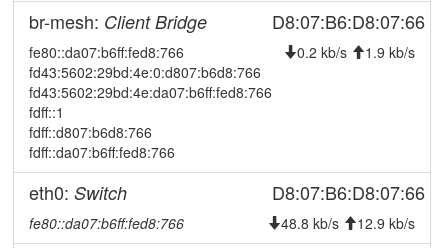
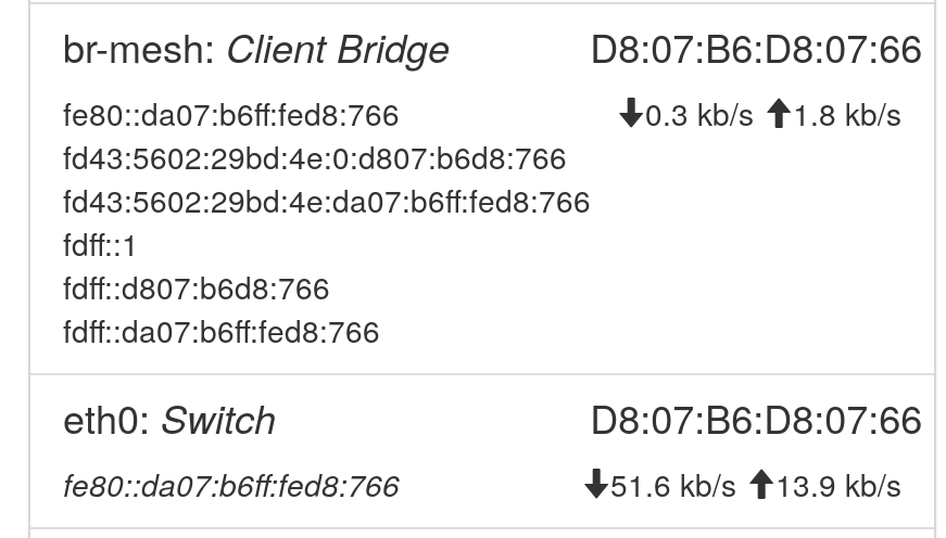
- 0.2 kb/s
+ 0.3 kb/s

- 1.9 kb/s
+ 1.8 kb/s

- 48.8 kb/s
+ 51.6 kb/s

- 12.9 kb/s
+ 13.9 kb/s
